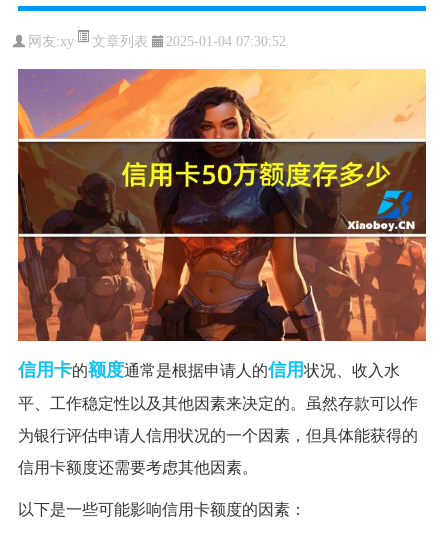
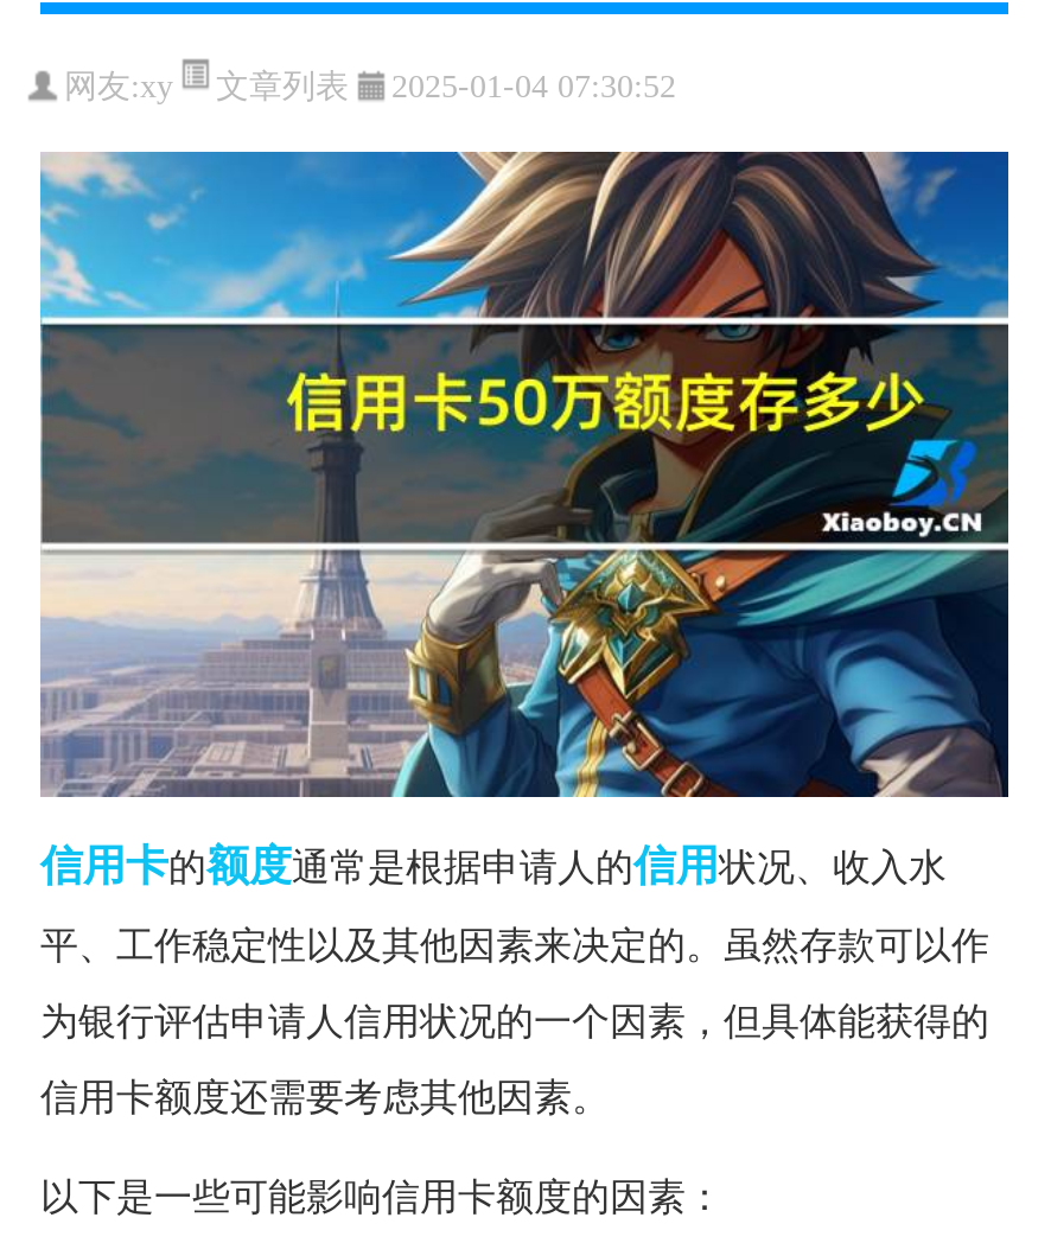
- [image]
+ [image]
